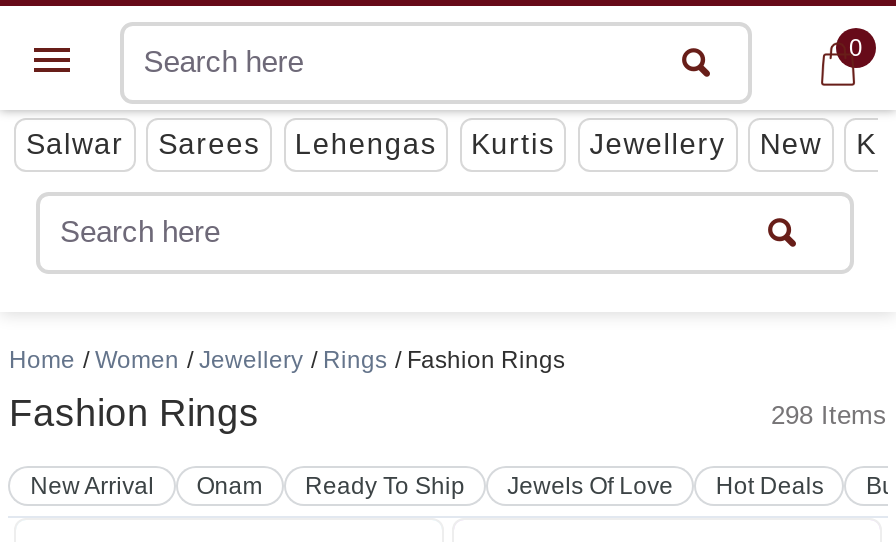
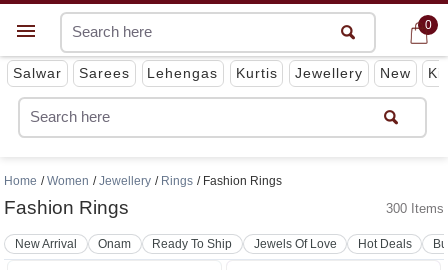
- 298 Items
+ 300 Items
